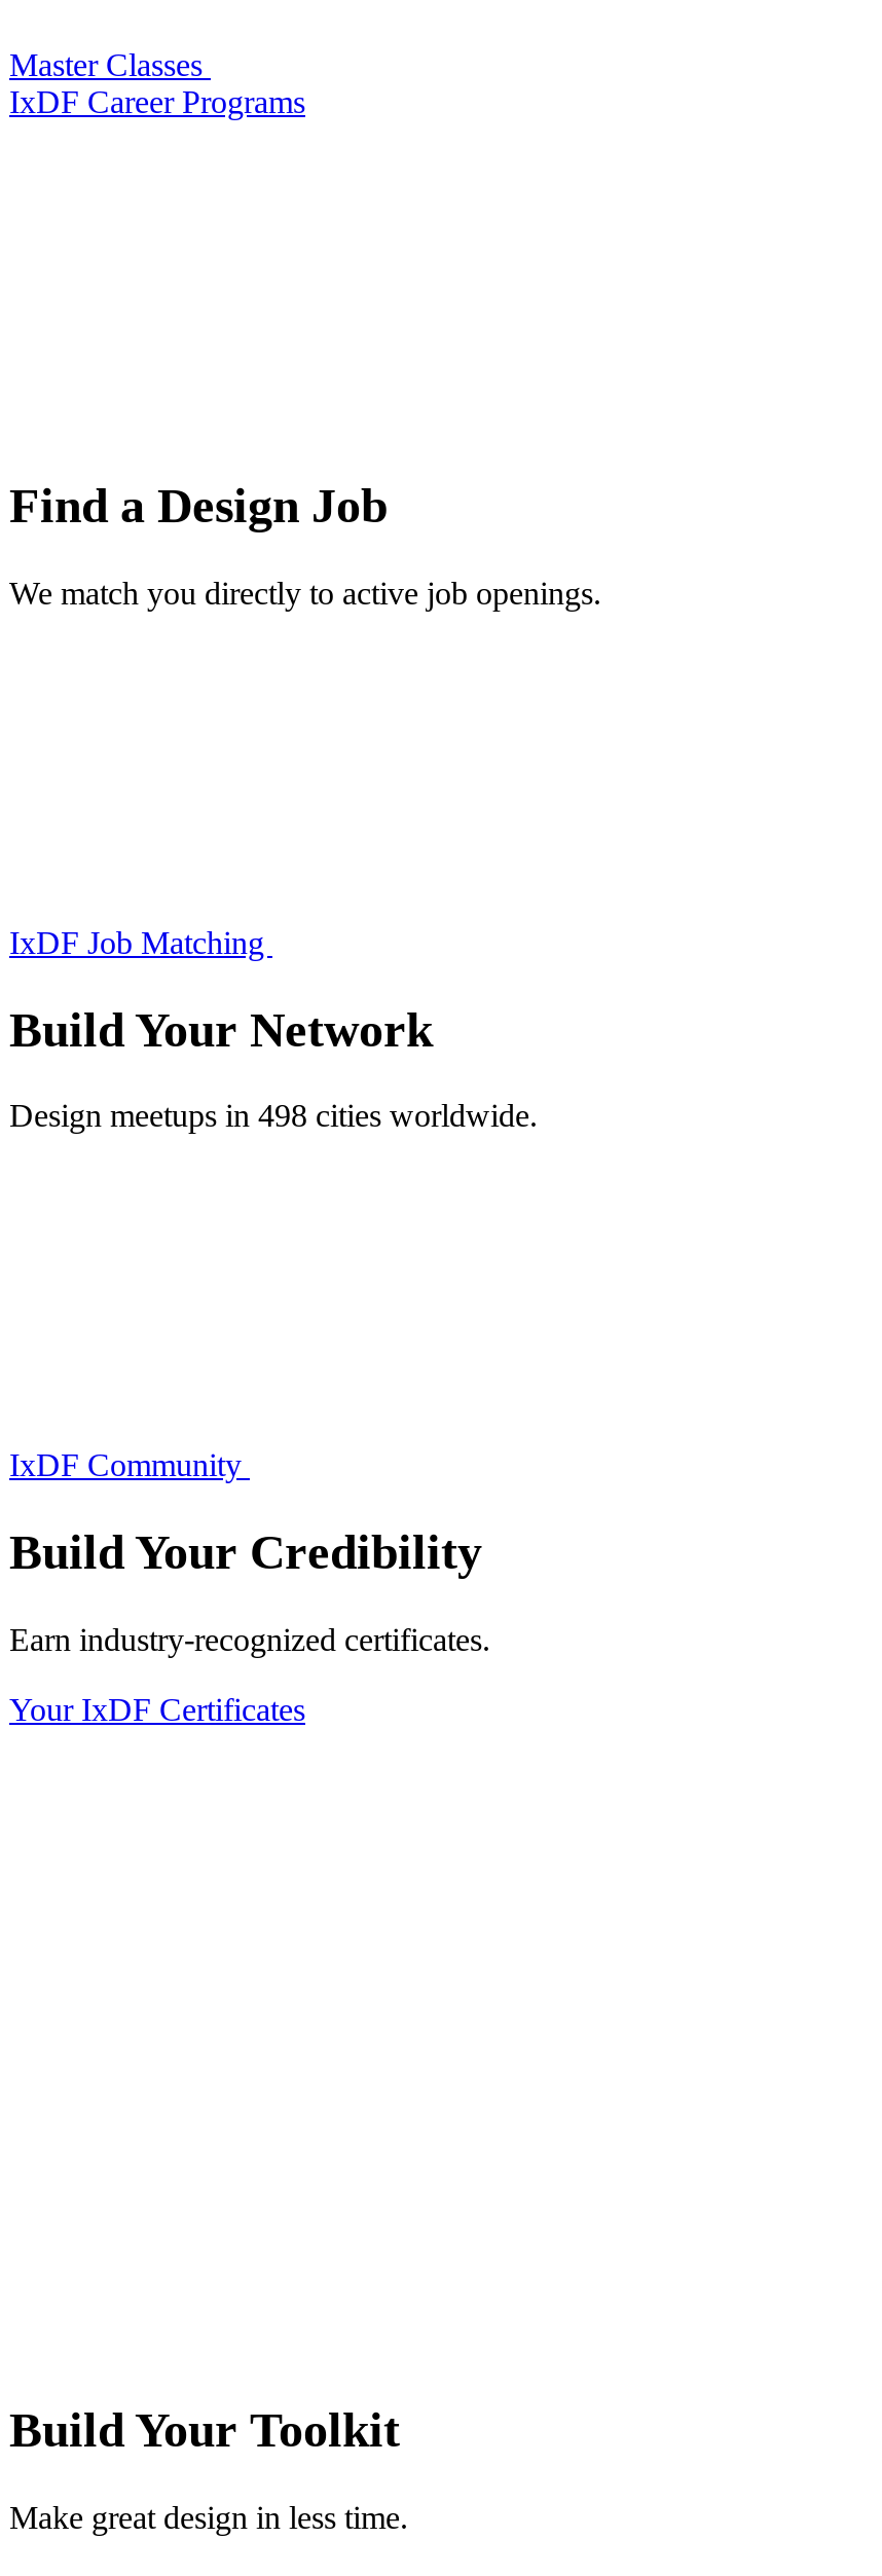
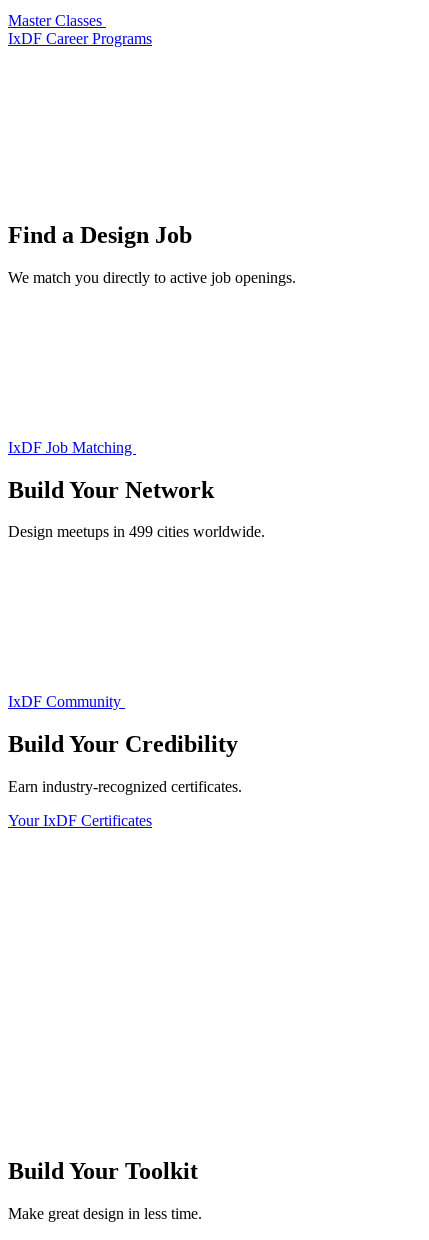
- Design meetups in 498 cities worldwide.
+ Design meetups in 499 cities worldwide.
